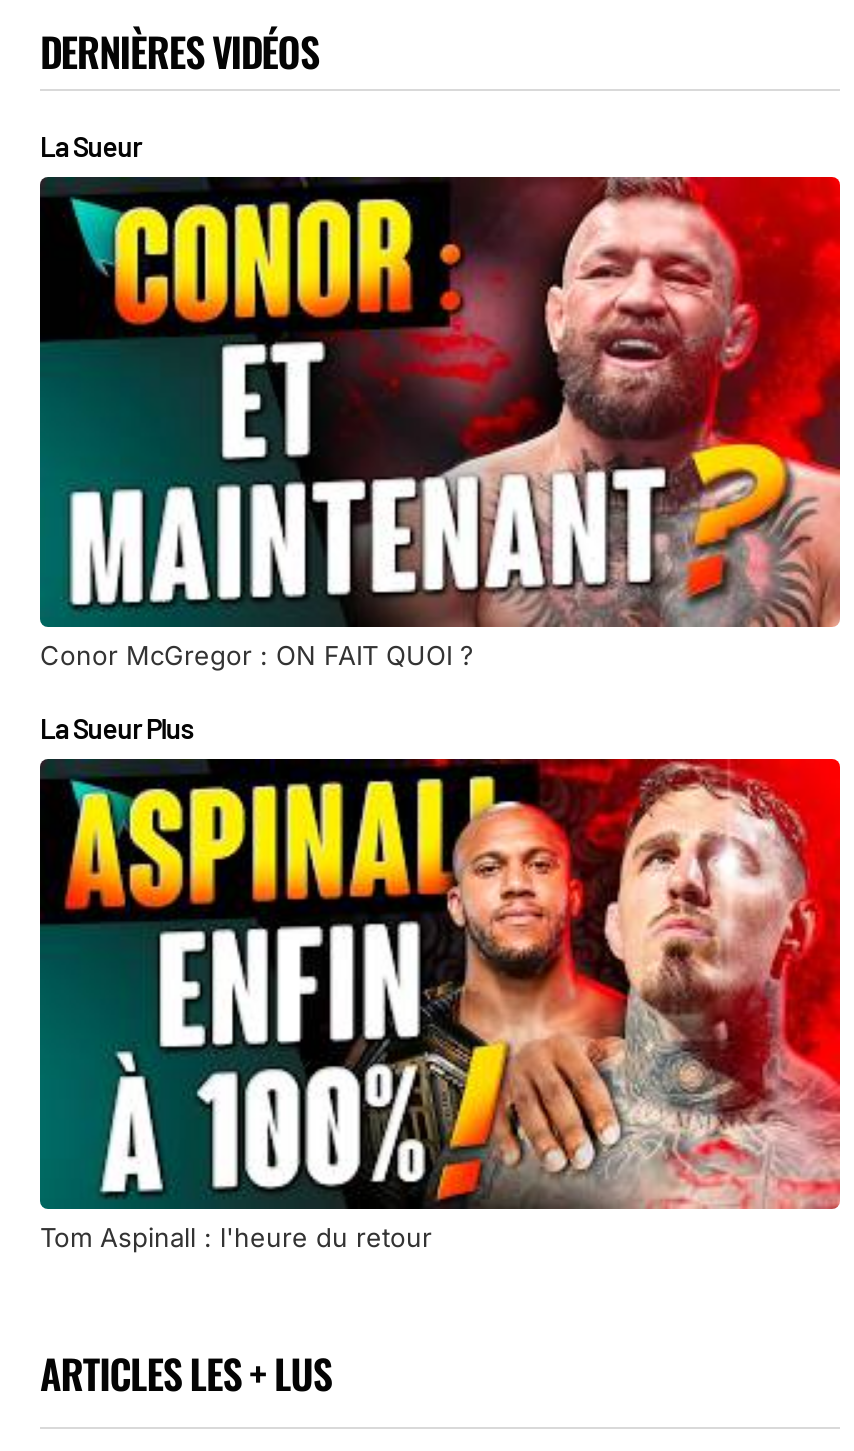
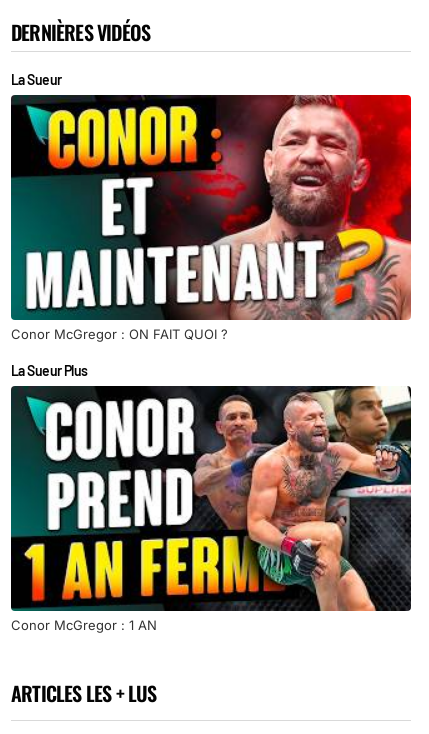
- [image]
- Tom Aspinall : l'heure du retour
+ [image]
+ Conor McGregor : 1 AN
